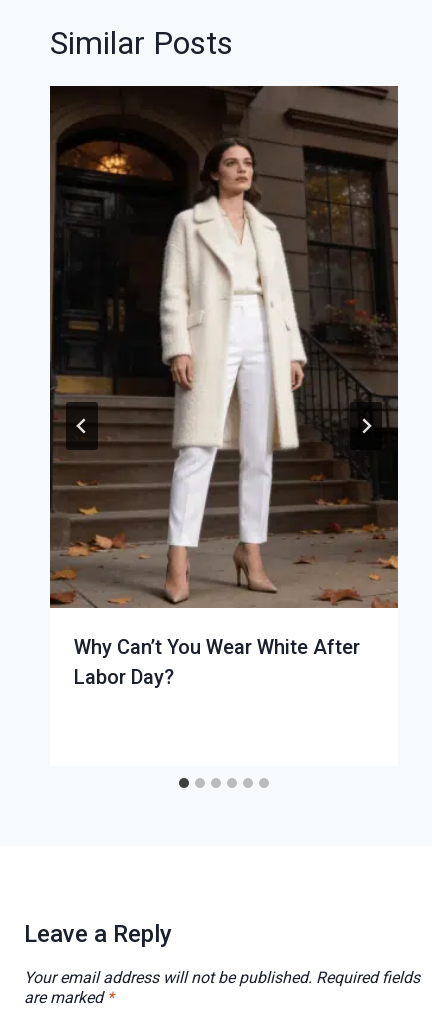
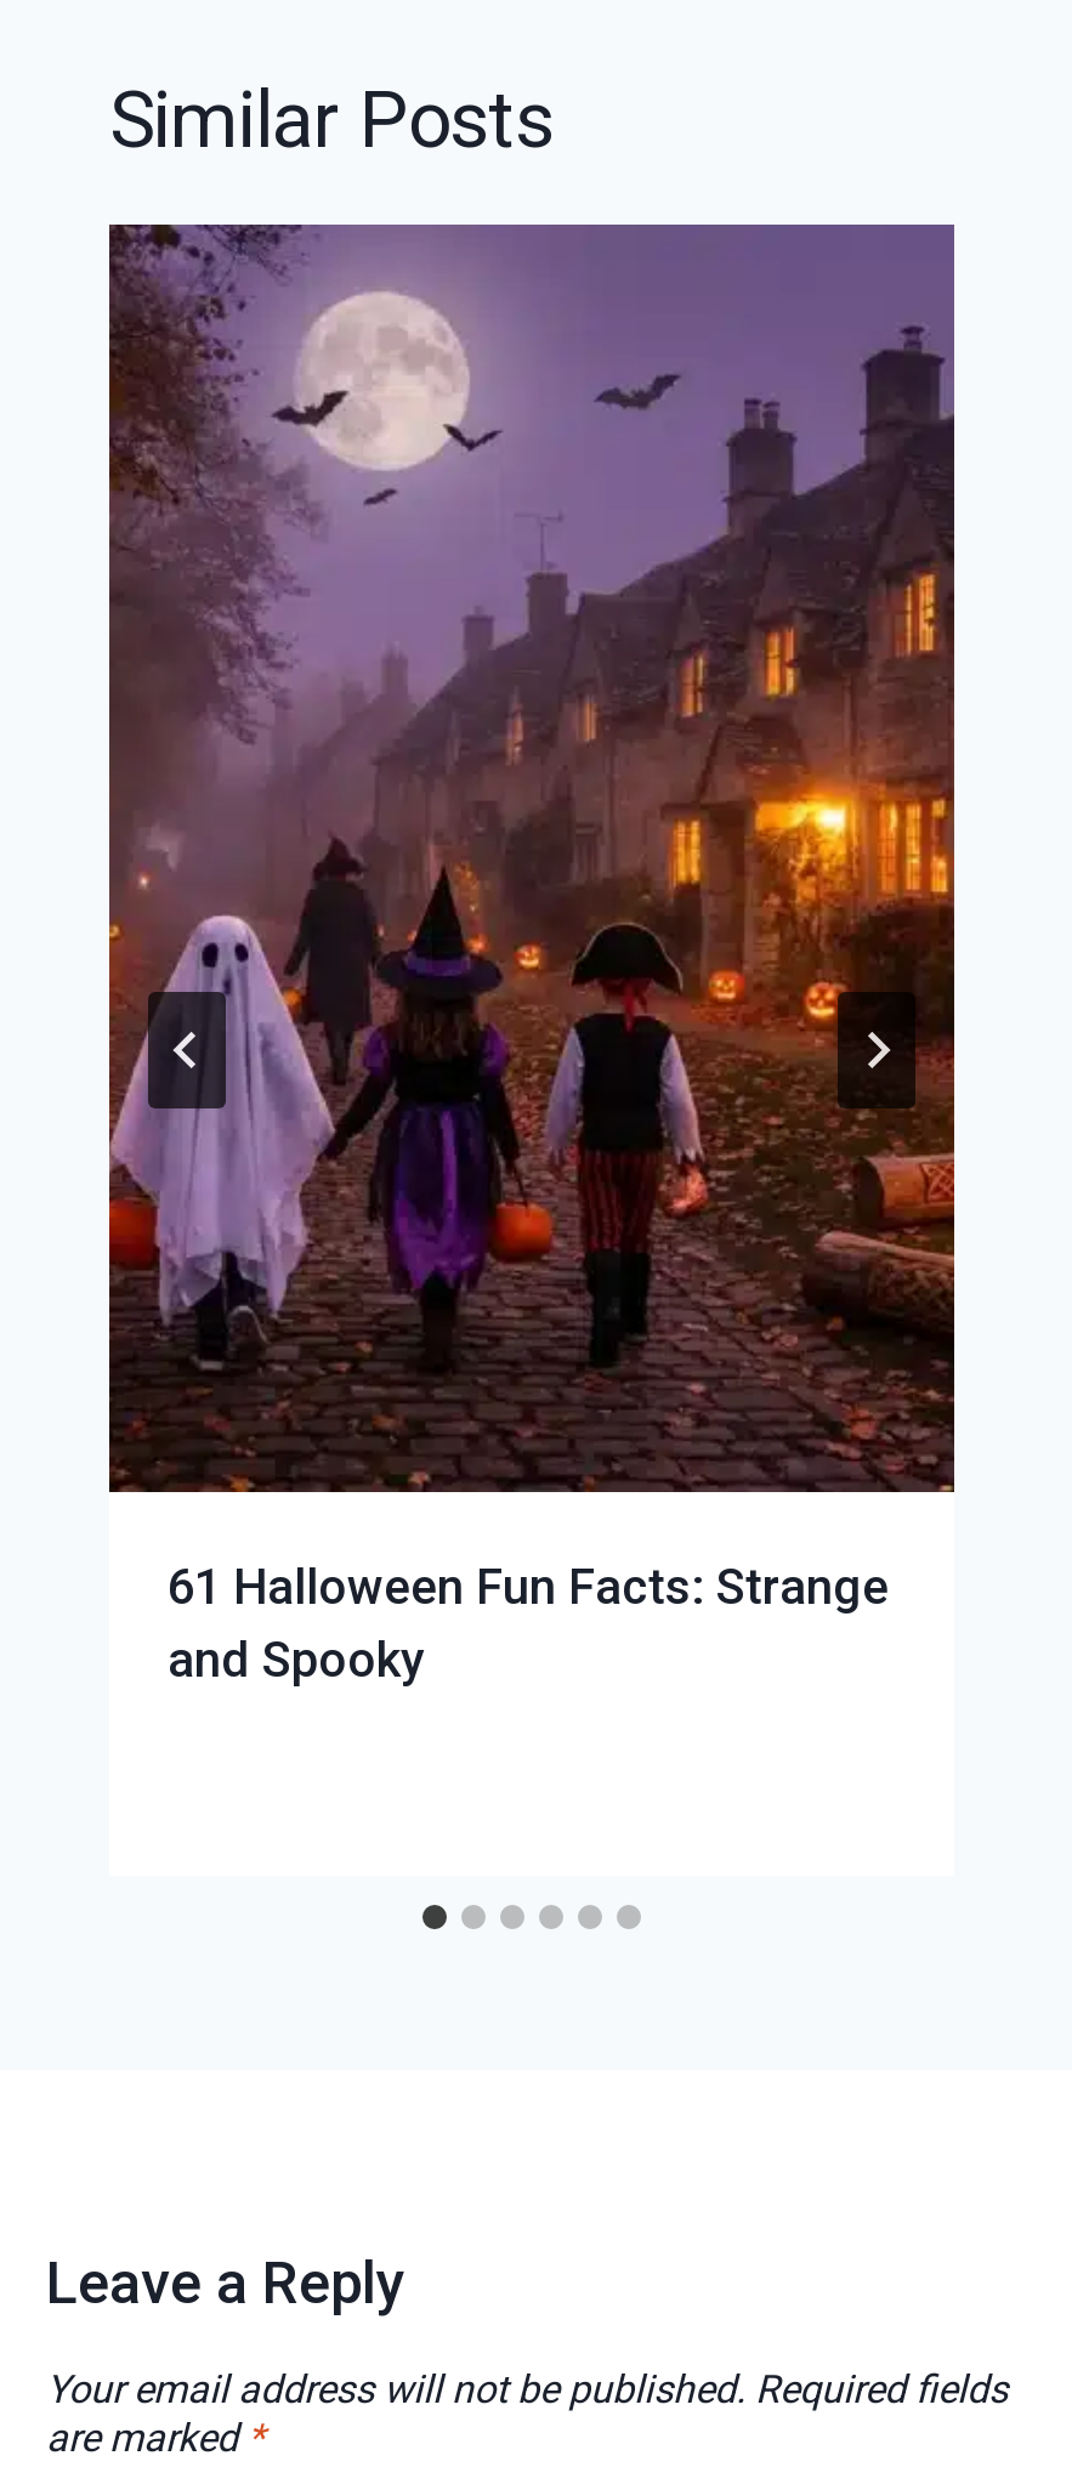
- [image]
- Why Can’t You Wear White After
- Labor Day?
+ [image]
+ 61 Halloween Fun Facts: Strange
+ and Spooky
